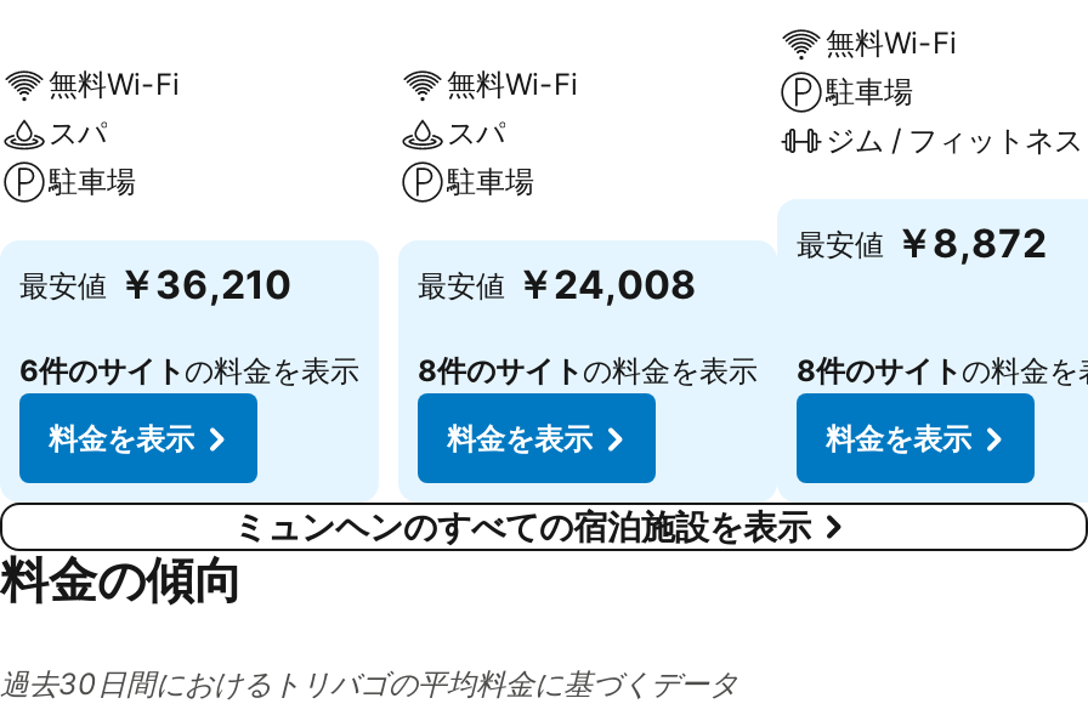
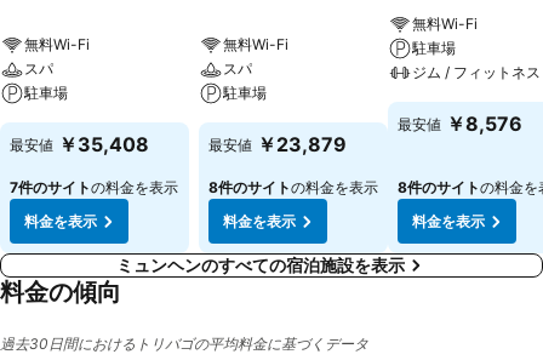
- 最安値 ￥8,872
+ 最安値 ￥8,576

- 最安値 ￥36,210
+ 最安値 ￥35,408

- 最安値 ￥24,008
+ 最安値 ￥23,879

- 6件のサイトの料金を表示
+ 7件のサイトの料金を表示
